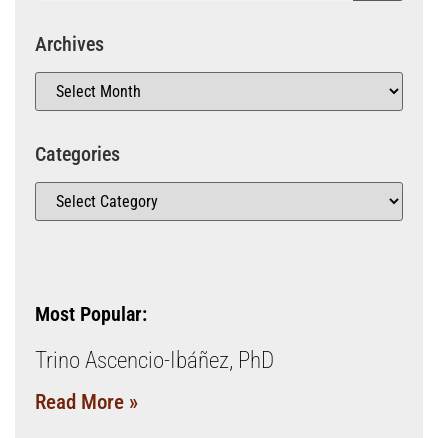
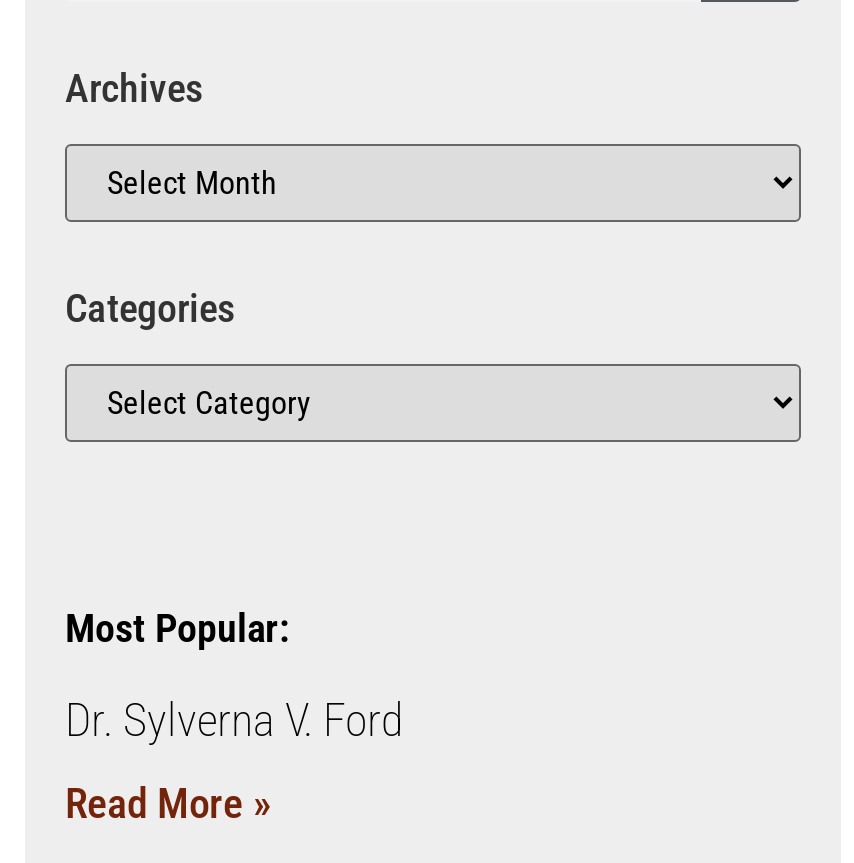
- Trino Ascencio-Ibáñez, PhD
+ Dr. Sylverna V. Ford
